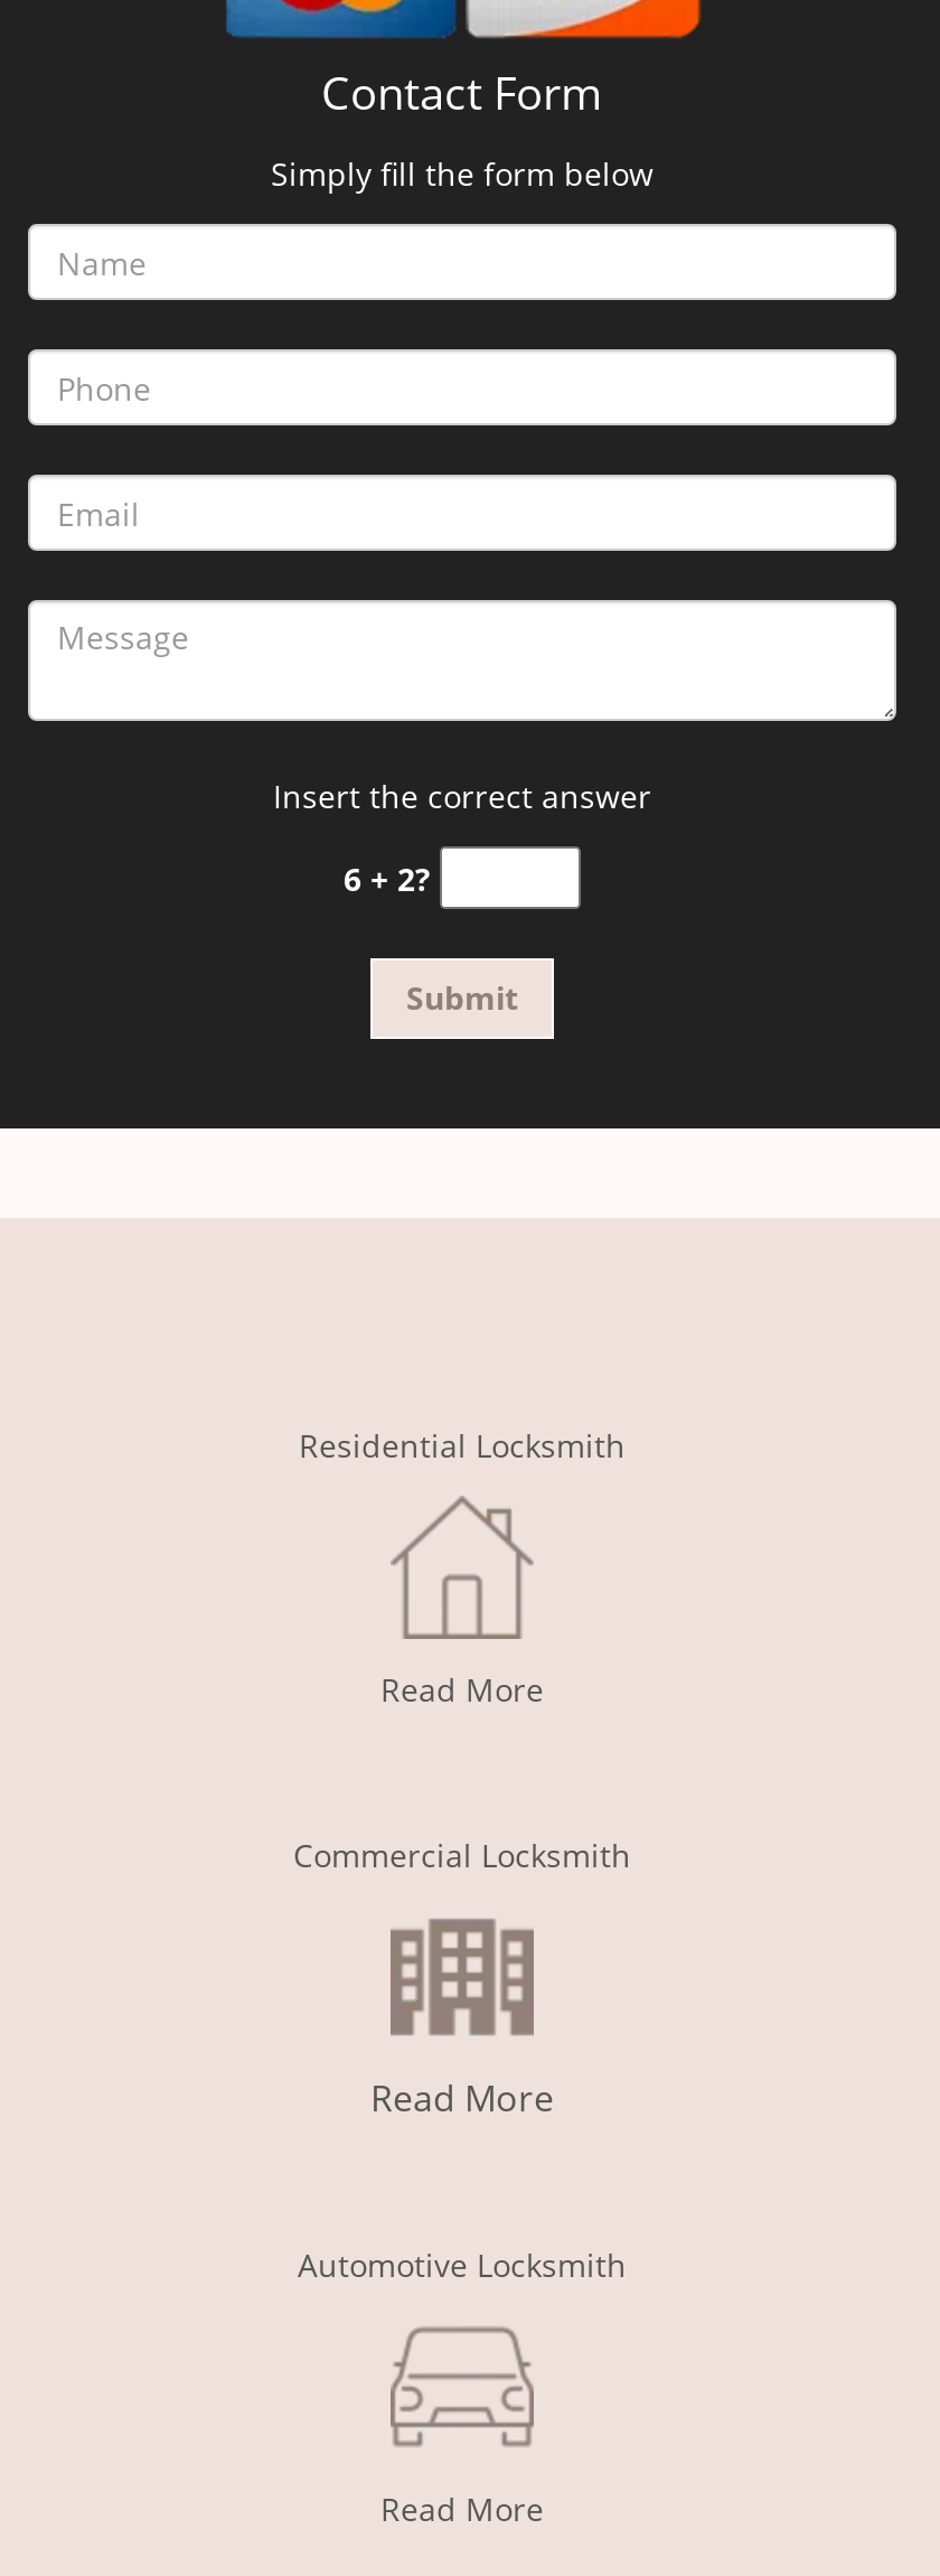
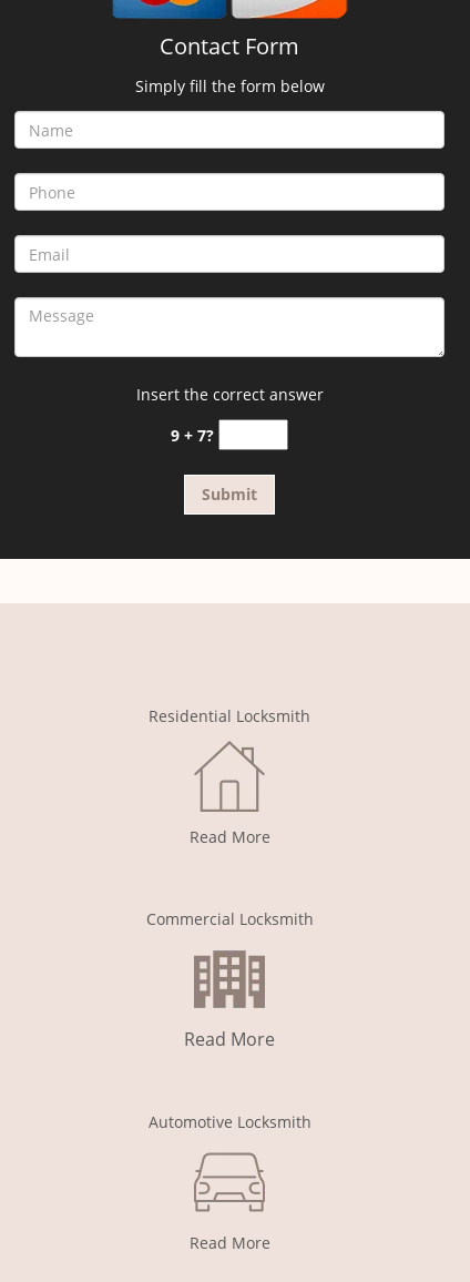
- 6 + 2?
+ 9 + 7?
